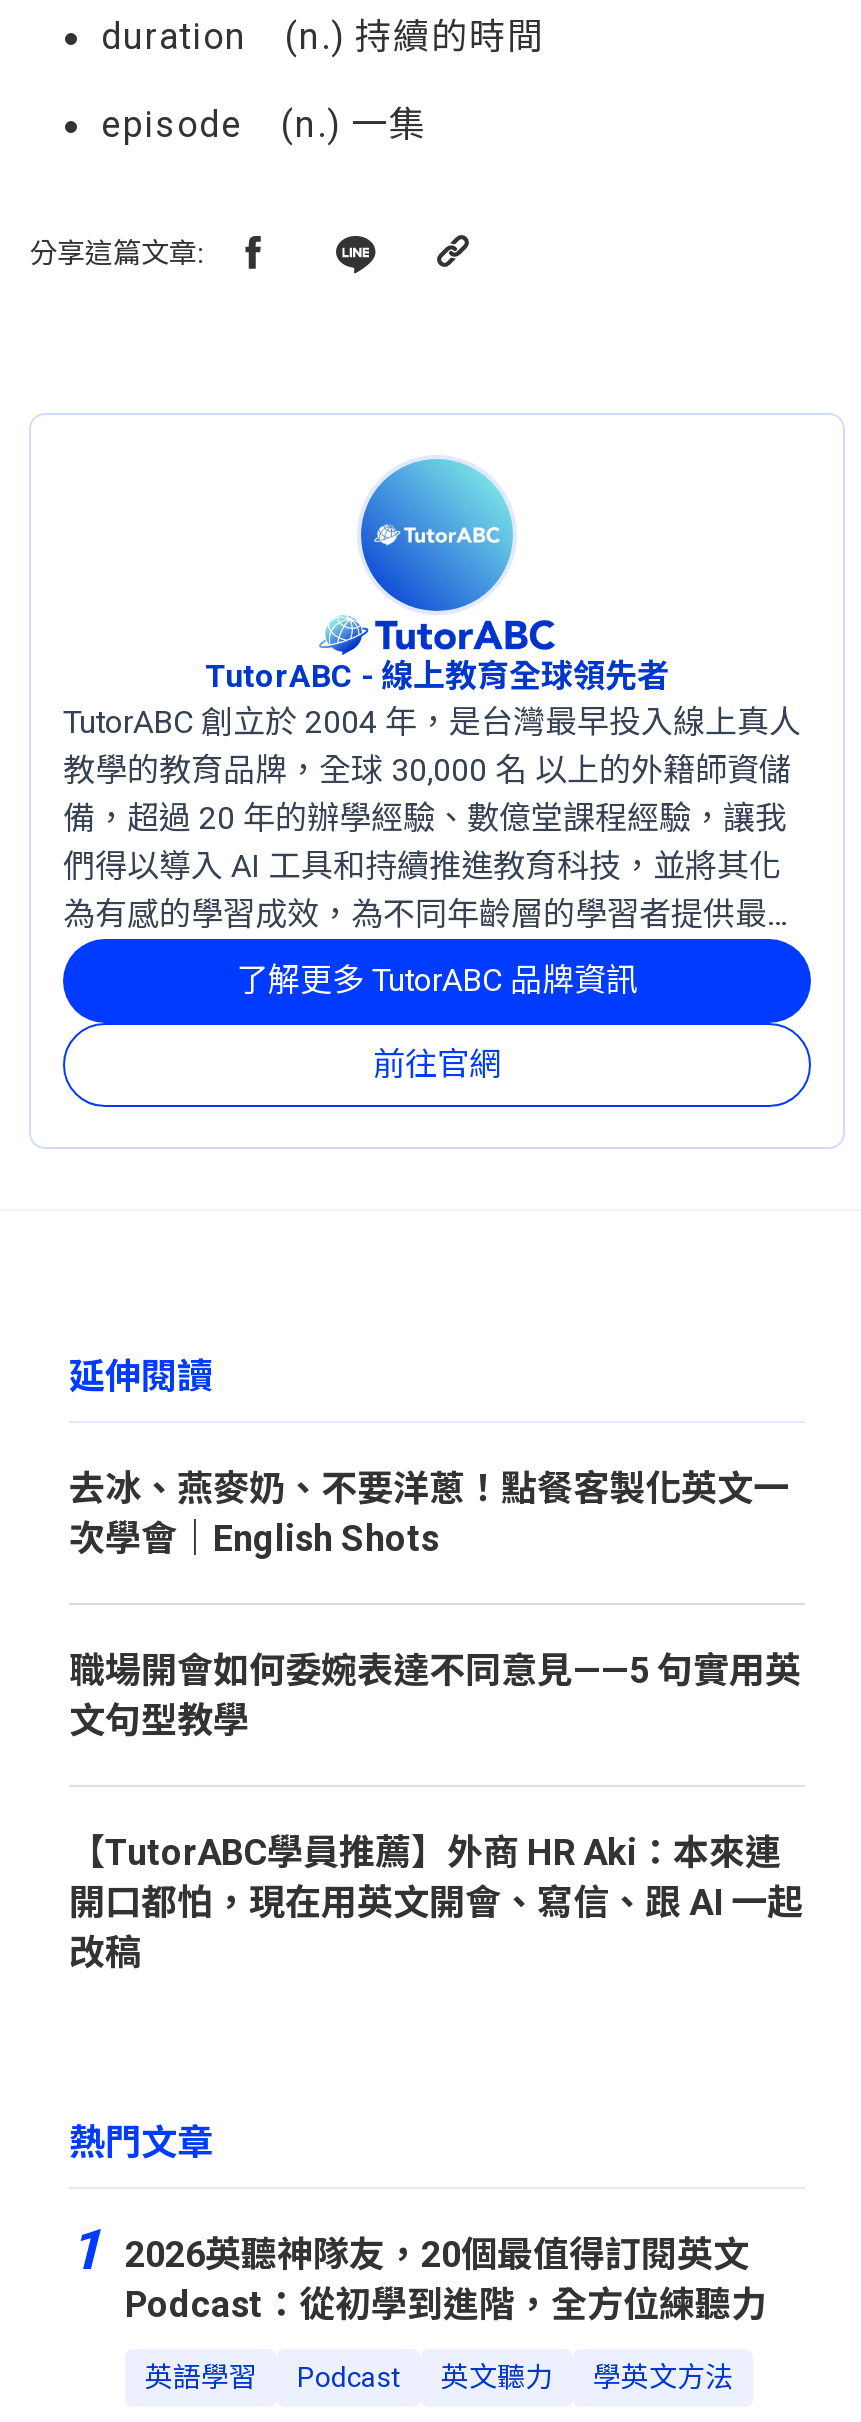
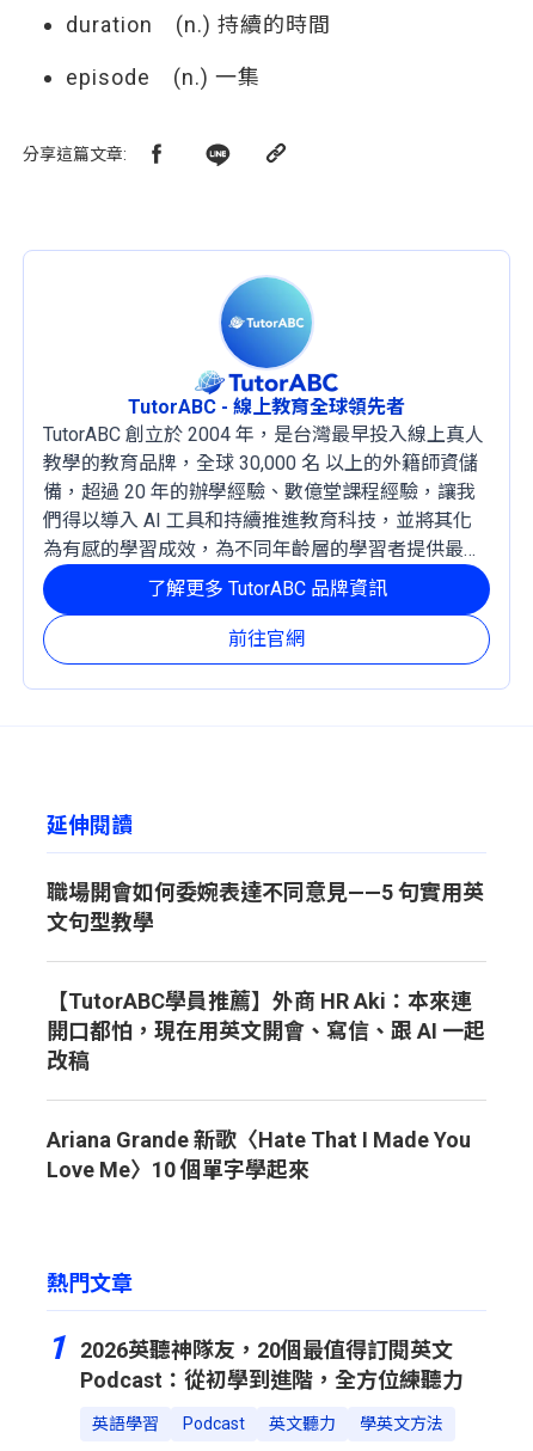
- 去冰、燕麥奶、不要洋蔥！點餐客製化英文一
- 次學會｜English Shots

moved up: 職場開會如何委婉表達不同意見——5 句實用英 | 文句型教學 | 【TutorABC學員推薦】外商 HR Aki：本來連 | 開口都怕，現在用英文開會、寫信、跟 AI 一起 | 改稿

+ Ariana Grande 新歌〈Hate That I Made You
+ Love Me〉10 個單字學起來
